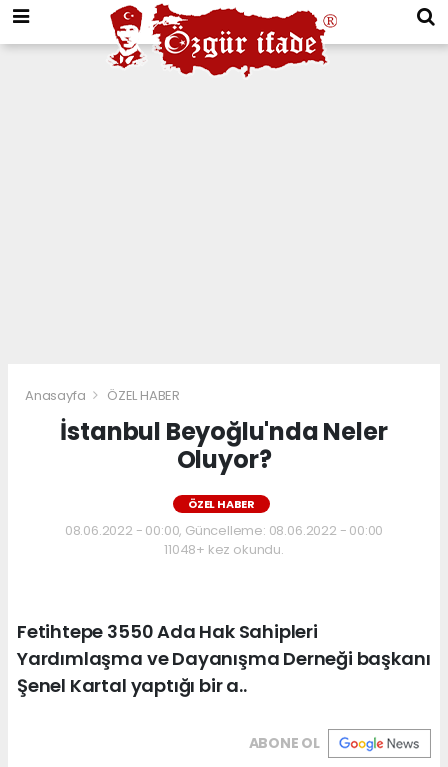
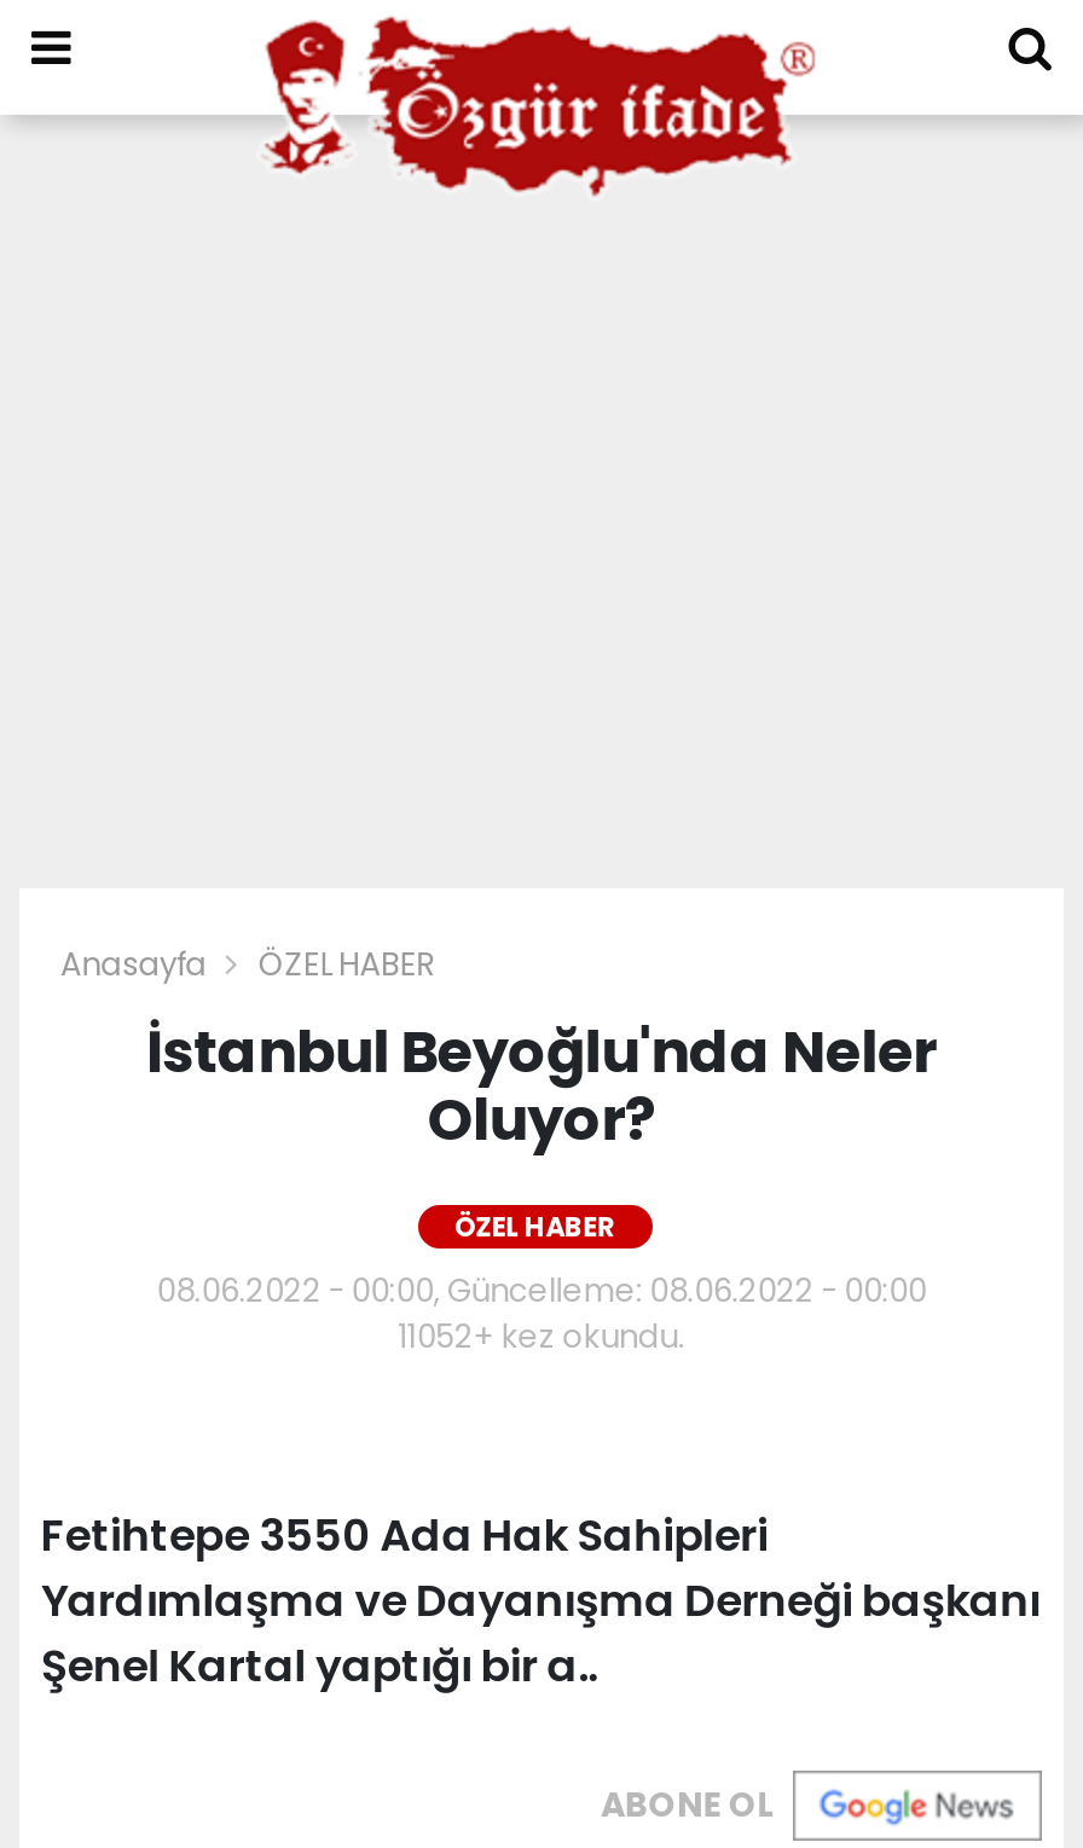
- 11048+ kez okundu.
+ 11052+ kez okundu.
